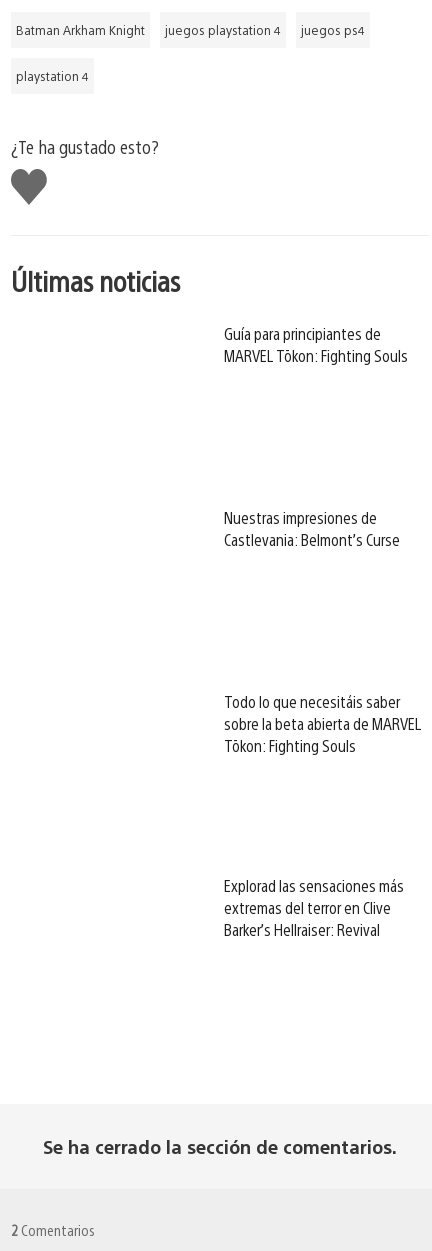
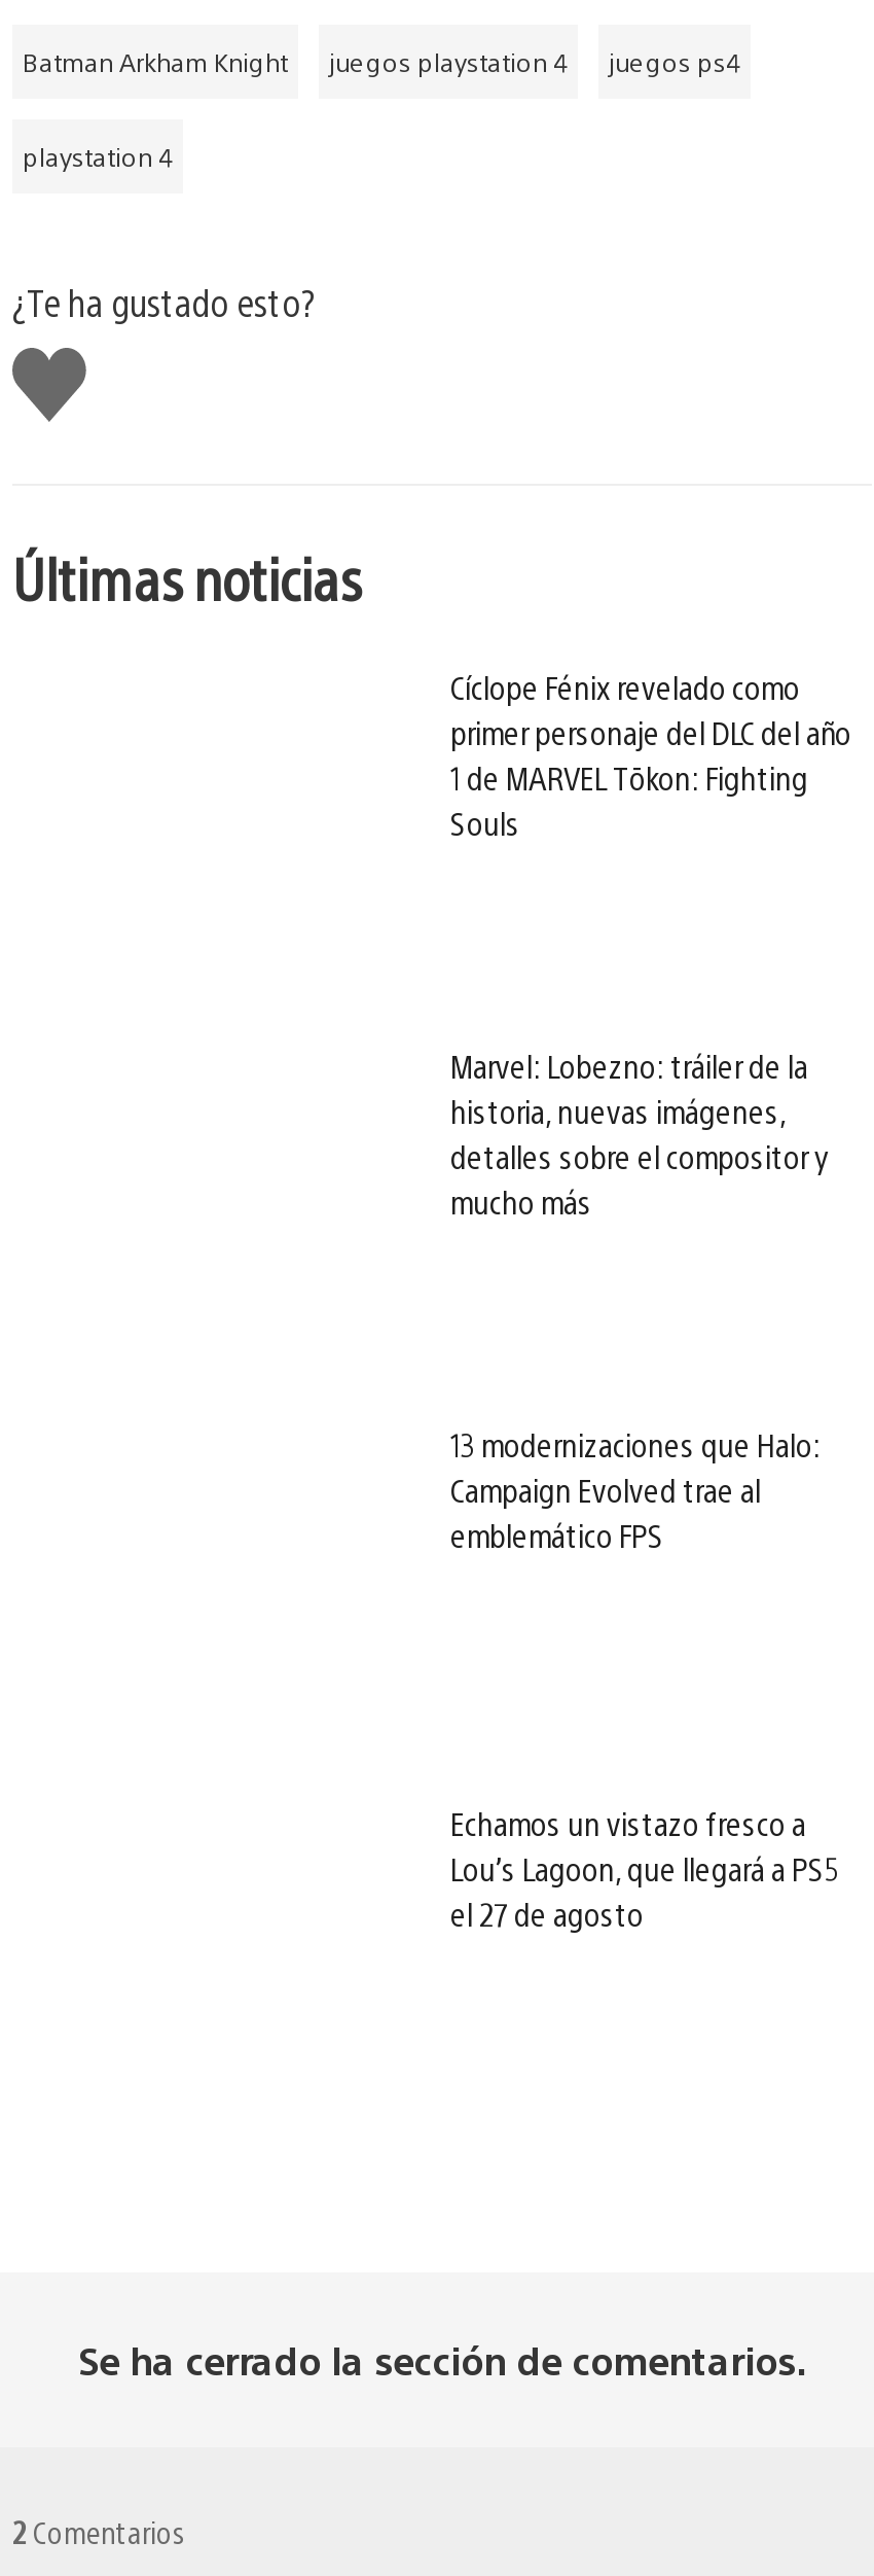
- Guía para principiantes de
- MARVEL Tōkon: Fighting Souls
+ Cíclope Fénix revelado como
+ primer personaje del DLC del año
+ 1 de MARVEL Tōkon: Fighting
+ Souls

- Nuestras impresiones de
- Castlevania: Belmont’s Curse
+ Marvel: Lobezno: tráiler de la
+ historia, nuevas imágenes,
+ detalles sobre el compositor y
+ mucho más

- Todo lo que necesitáis saber
- sobre la beta abierta de MARVEL
- Tōkon: Fighting Souls
+ 13 modernizaciones que Halo:
+ Campaign Evolved trae al
+ emblemático FPS

- Explorad las sensaciones más
- extremas del terror en Clive
- Barker’s Hellraiser: Revival
+ Echamos un vistazo fresco a
+ Lou’s Lagoon, que llegará a PS5
+ el 27 de agosto
